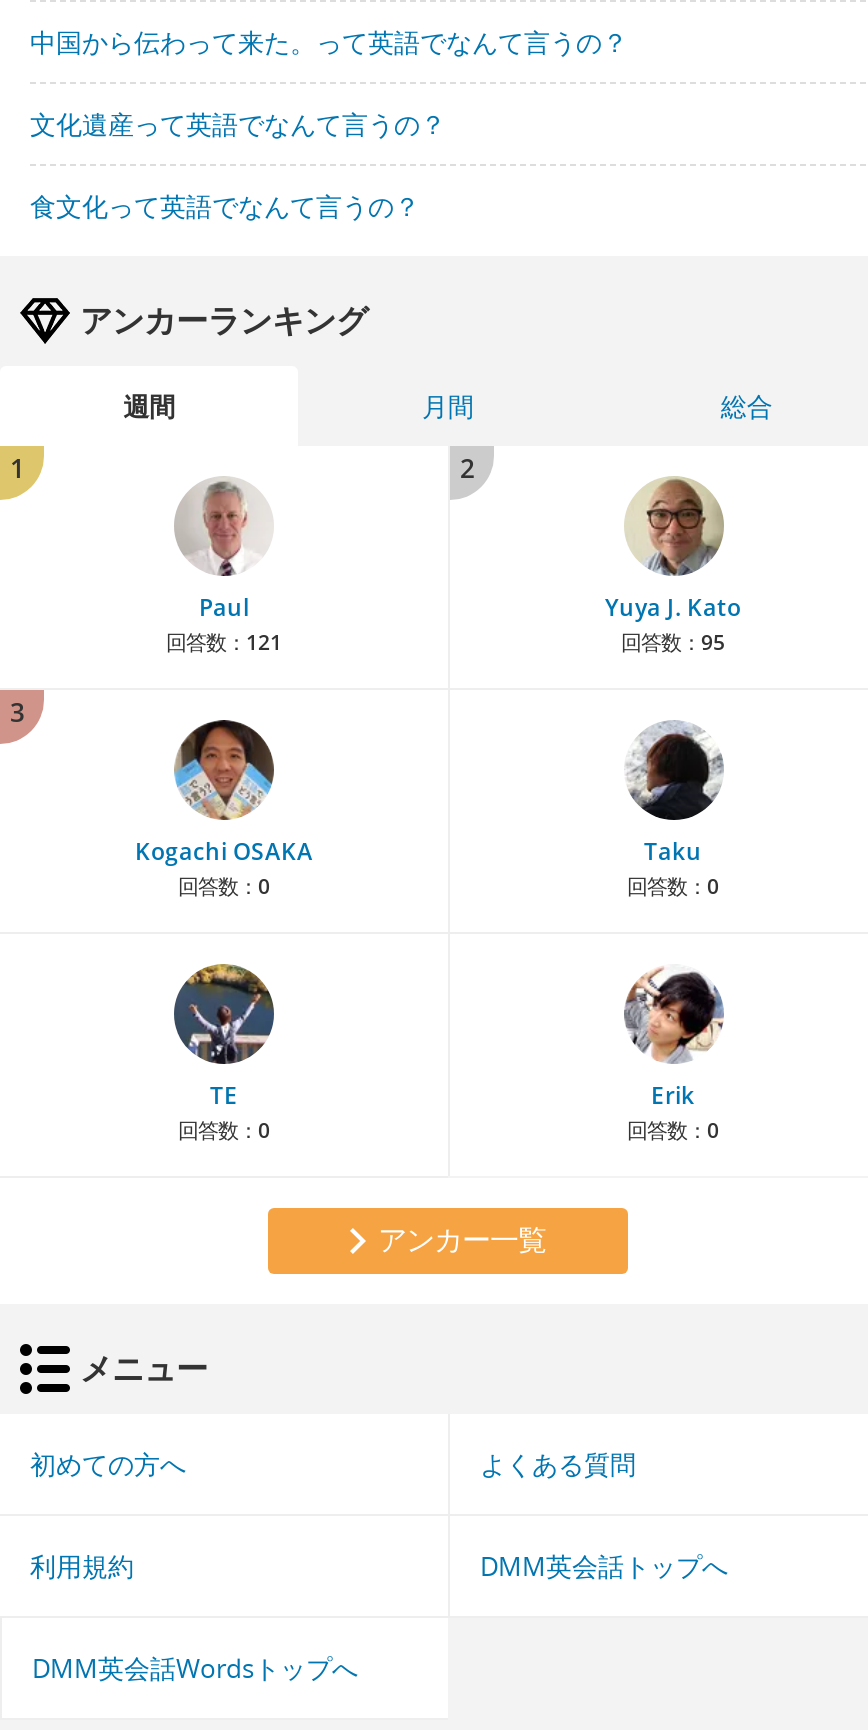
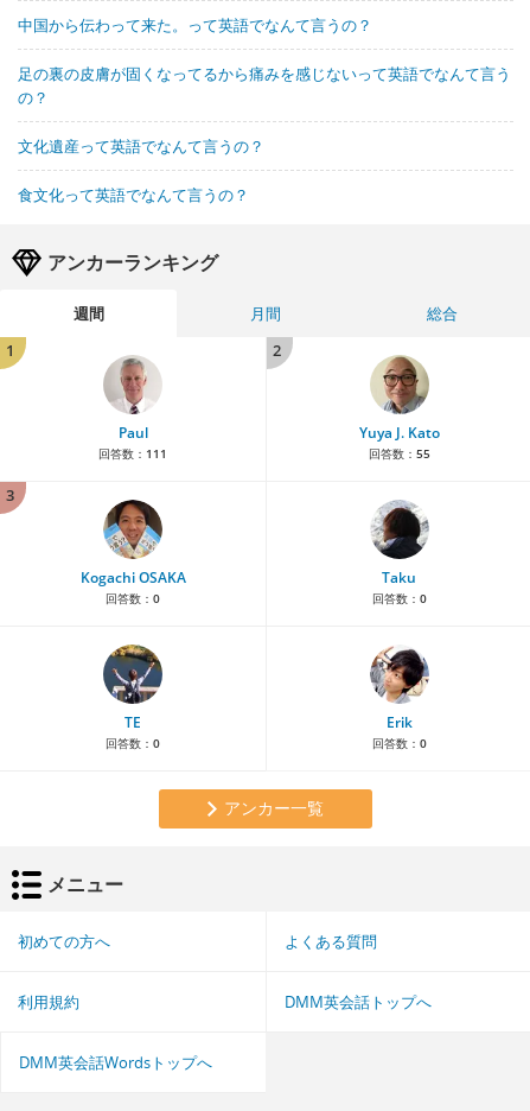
+ 足の裏の皮膚が固くなってるから痛みを感じないって英語でなんて言う
+ の？

- 回答数：121
+ 回答数：111

- 回答数：95
+ 回答数：55
